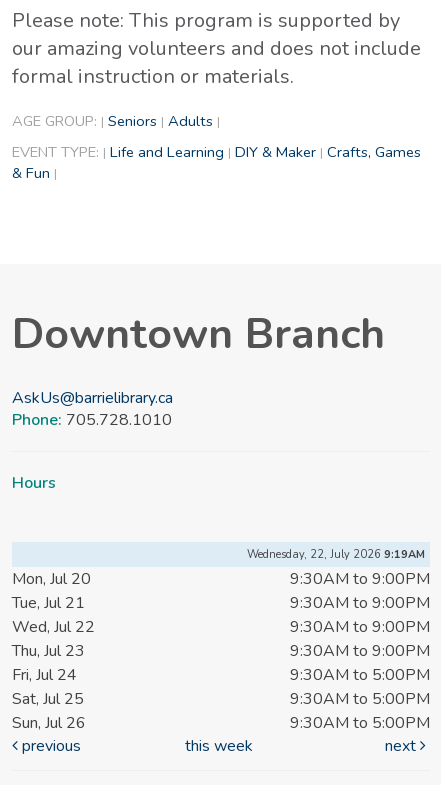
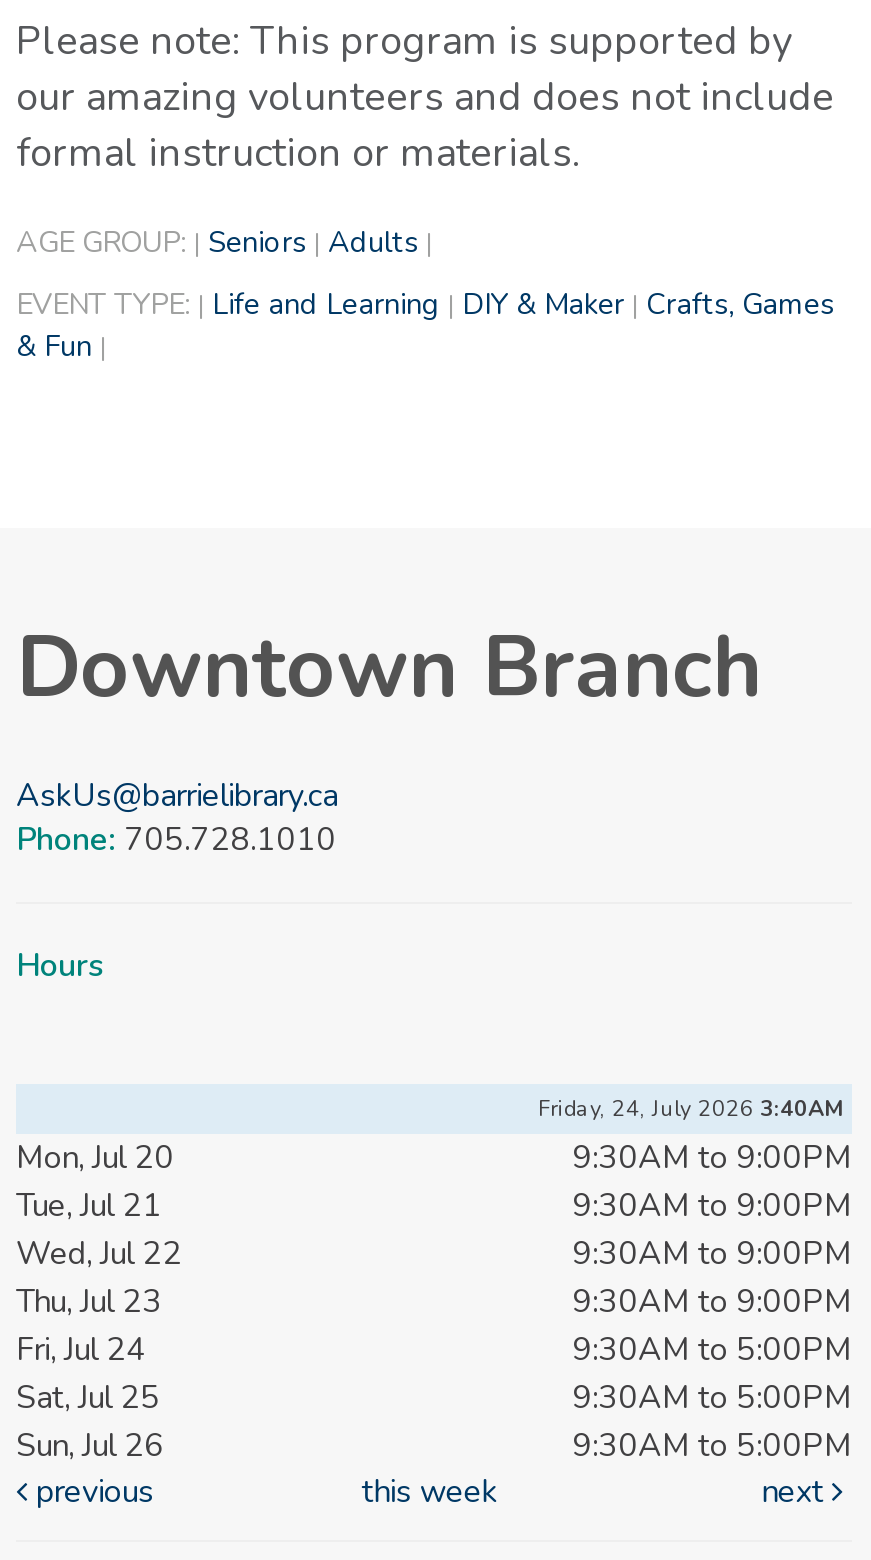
- Wednesday, 22, July 2026 9:19AM
+ Friday, 24, July 2026 3:40AM
